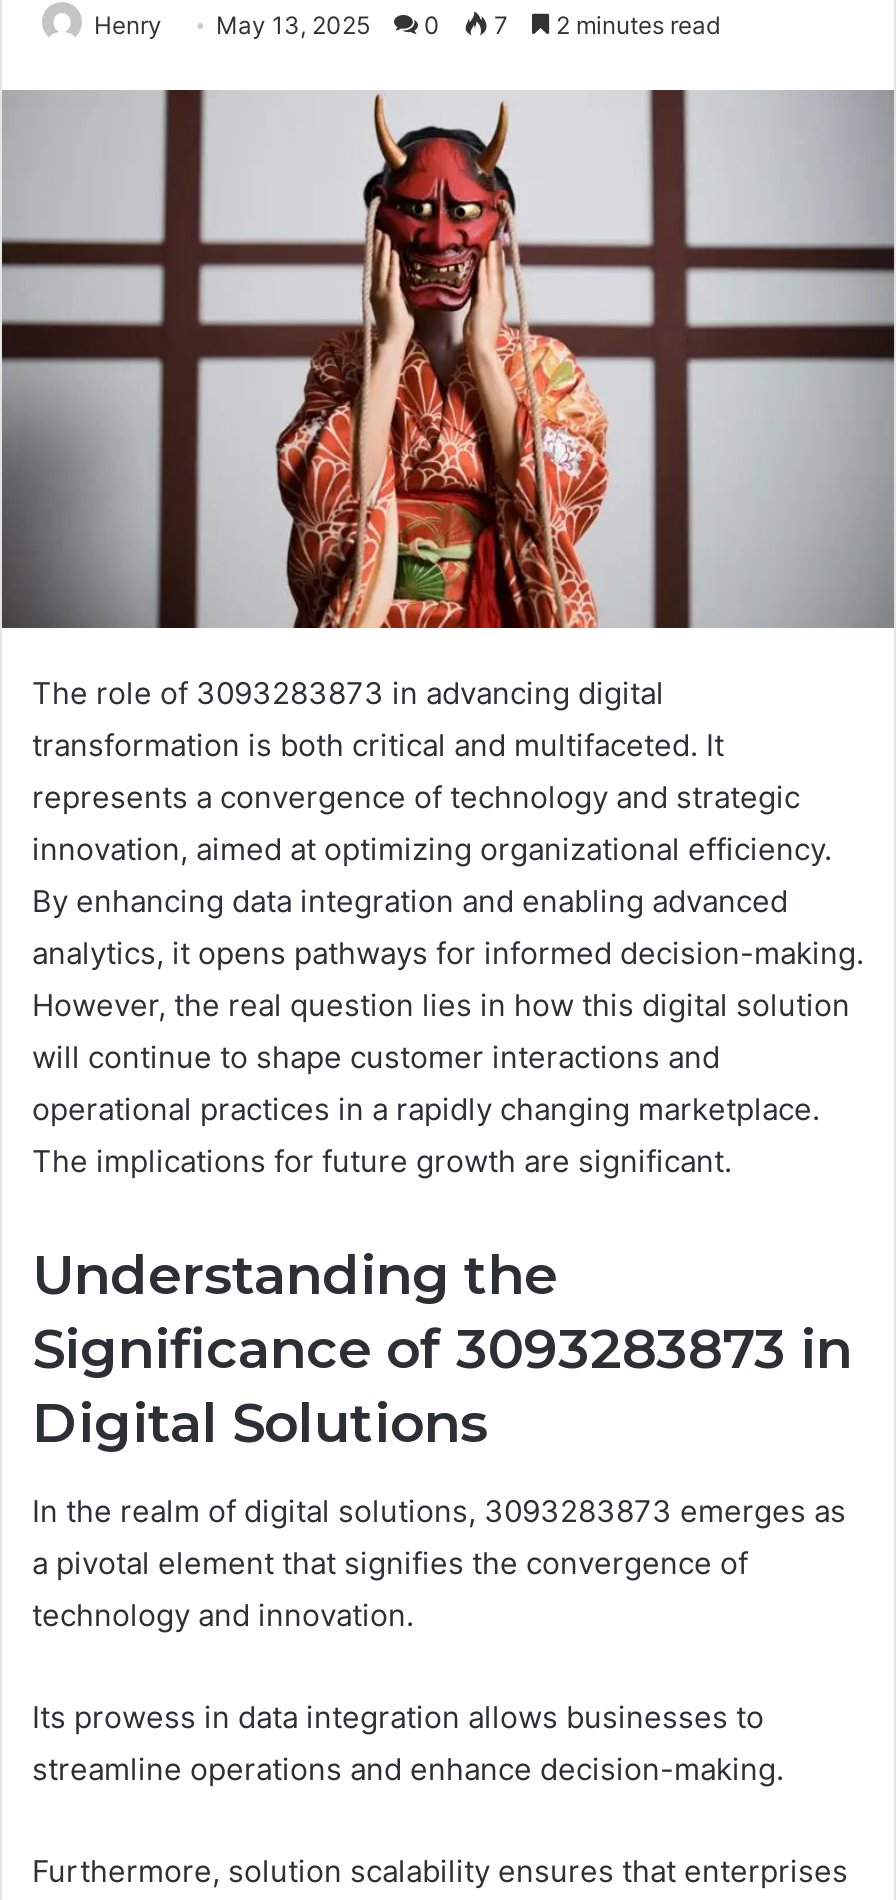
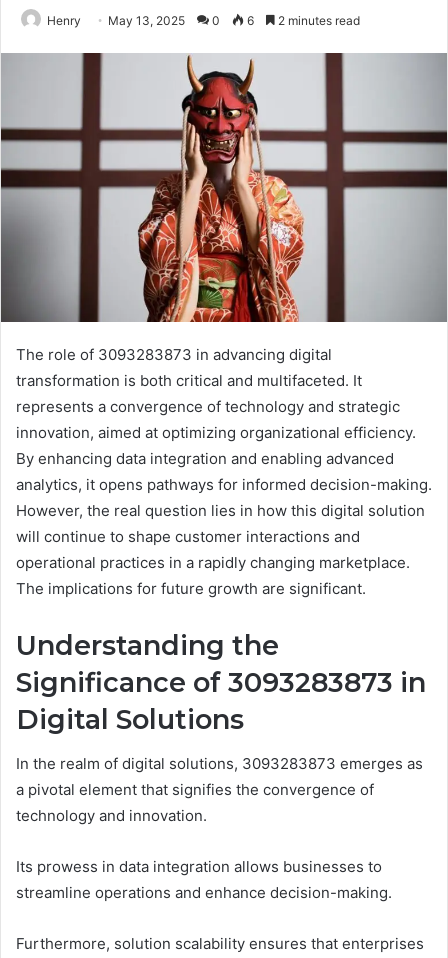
- Henry May 13, 2025 0 7 2 minutes read
+ Henry May 13, 2025 0 6 2 minutes read
